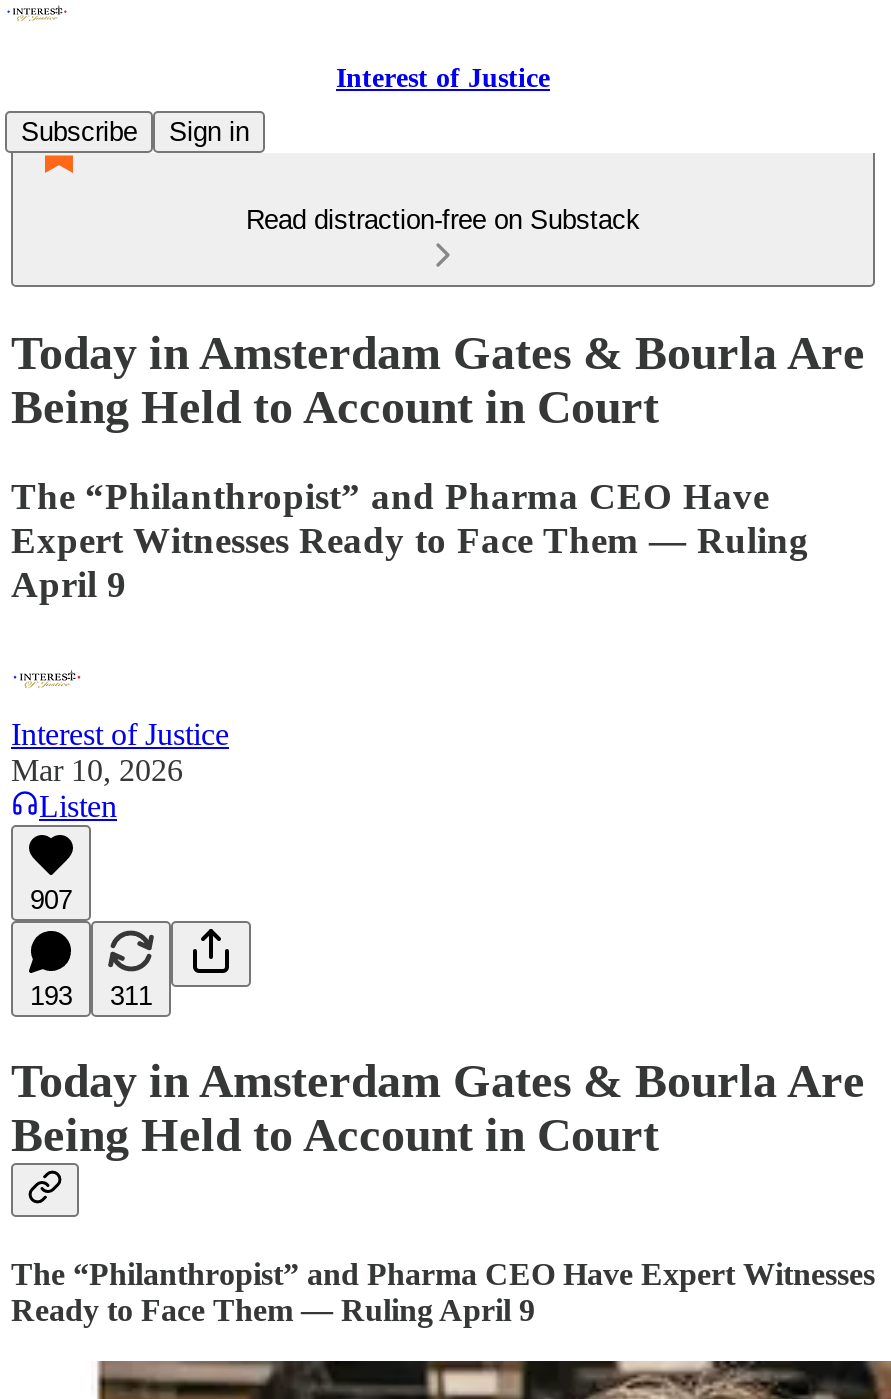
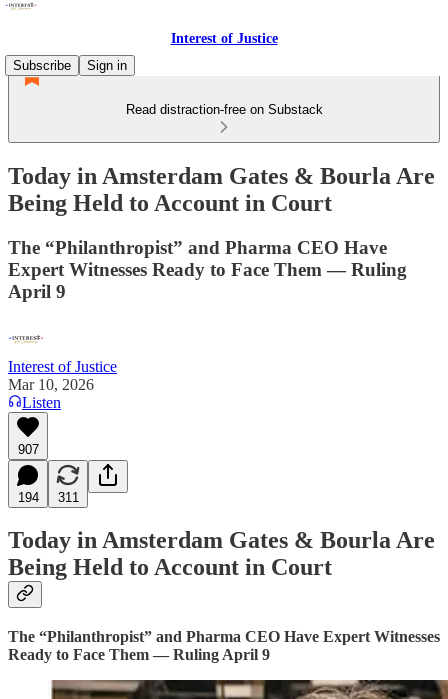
- 193 311
+ 194 311
